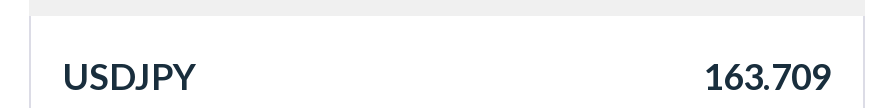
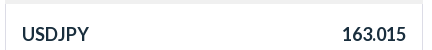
- 163.709
+ 163.015
